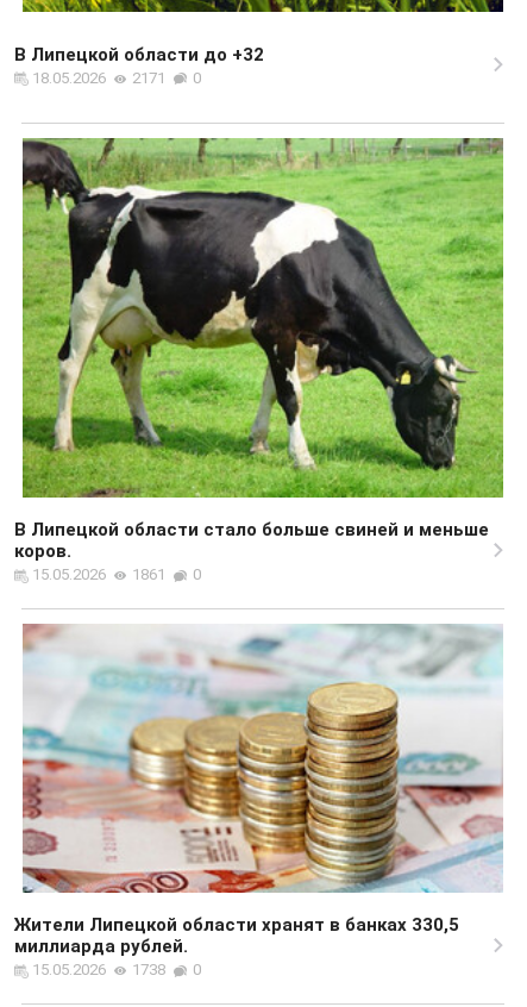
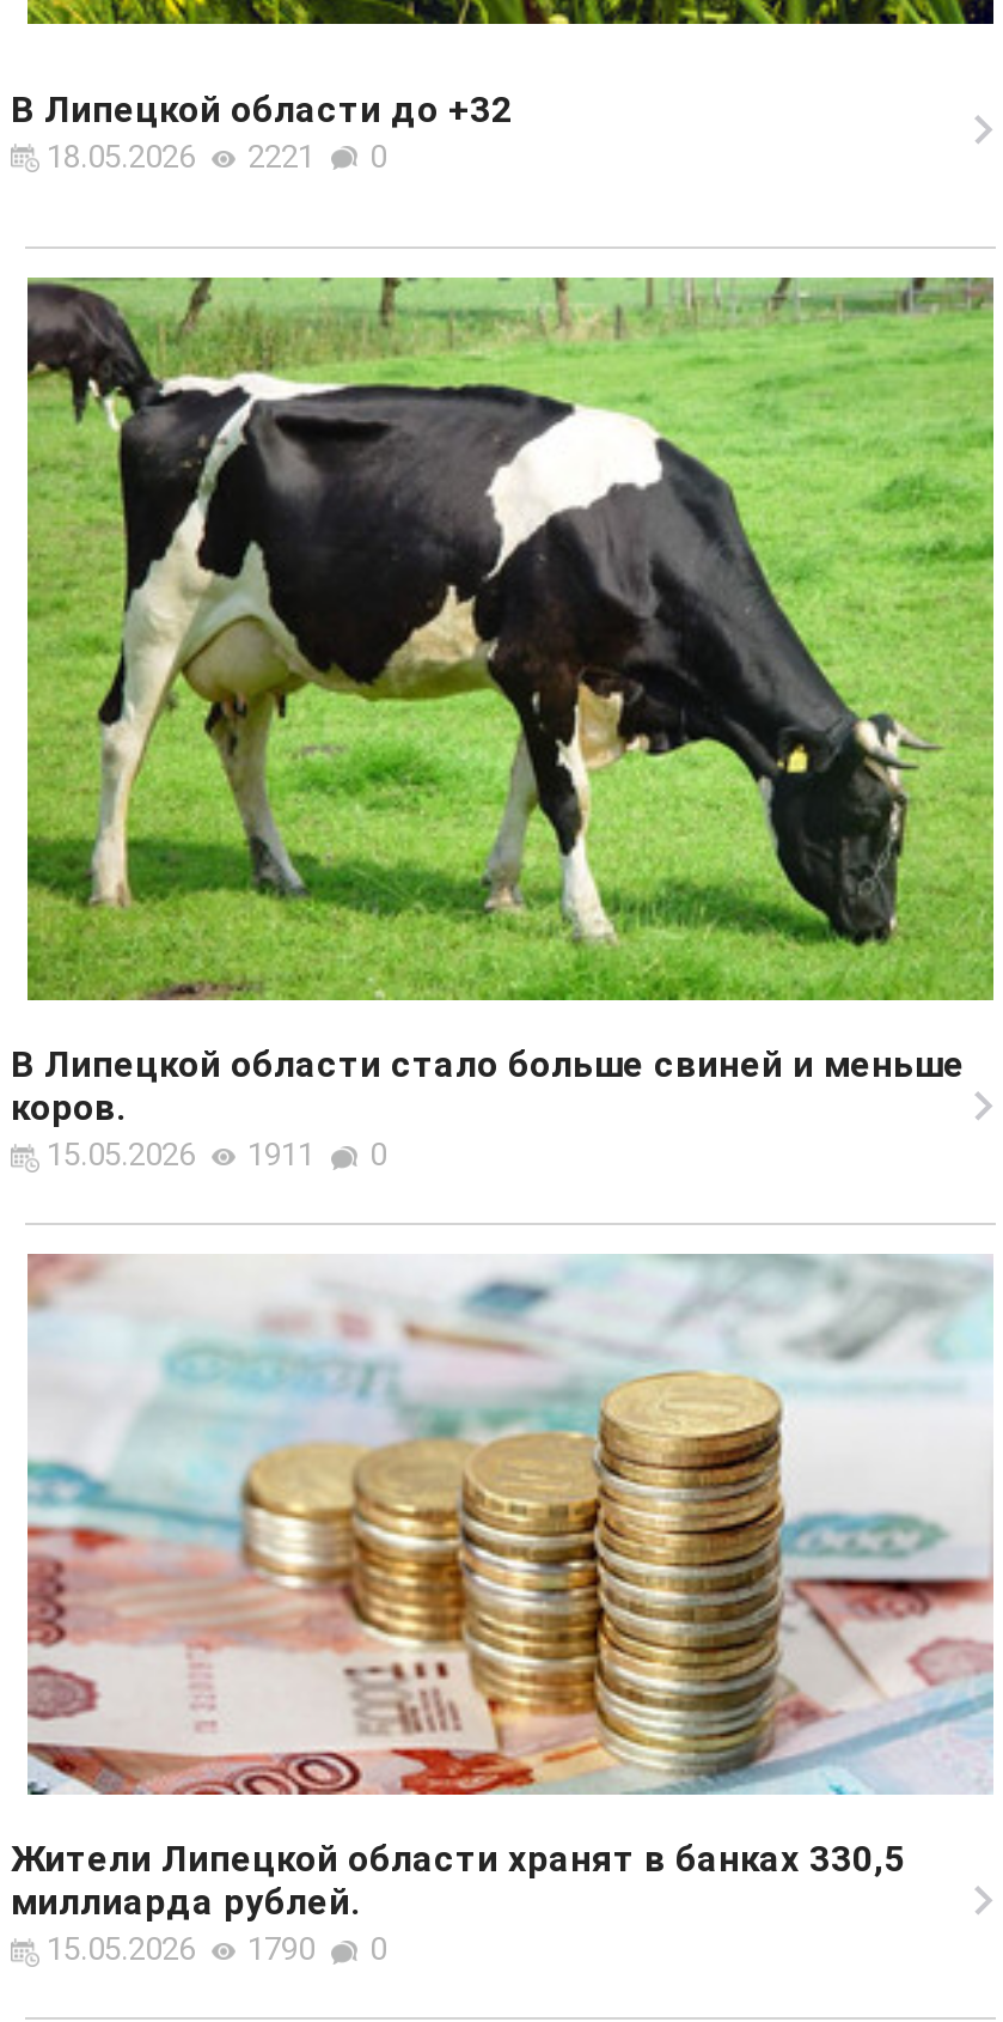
- 18.05.2026 2171 0
+ 18.05.2026 2221 0

- 15.05.2026 1861 0
+ 15.05.2026 1911 0

- 15.05.2026 1738 0
+ 15.05.2026 1790 0
